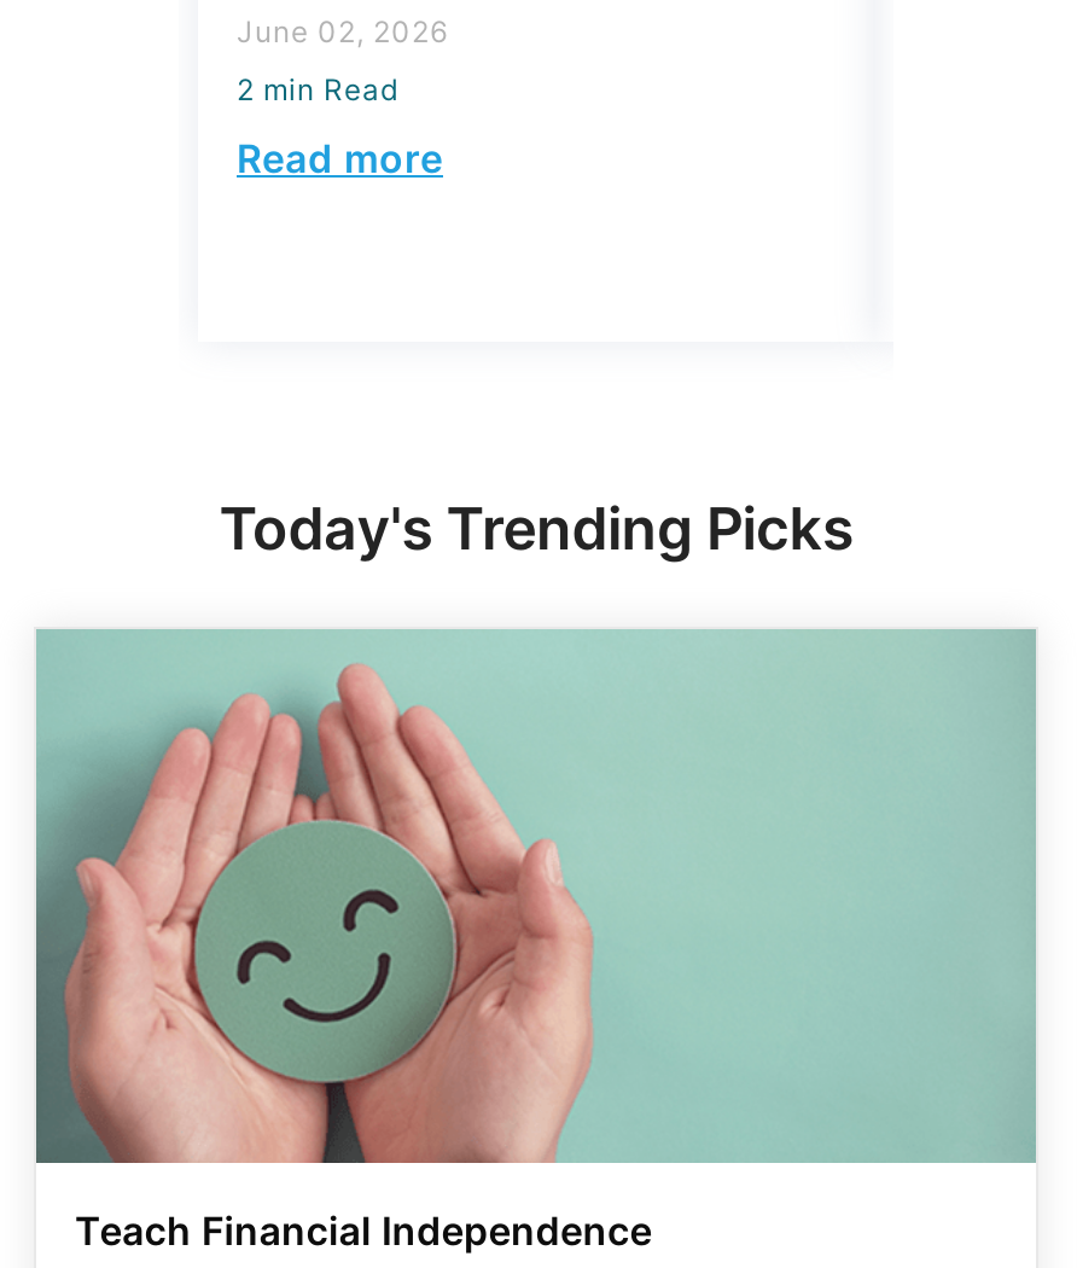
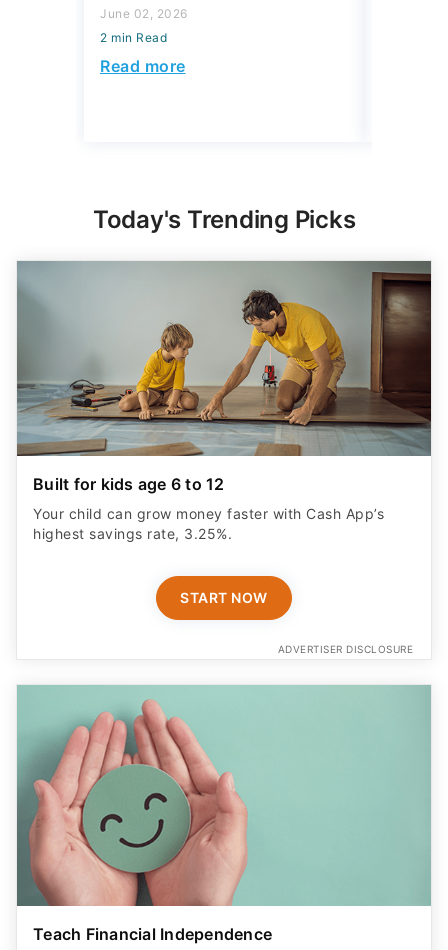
+ [image]
+ Built for kids age 6 to 12
+ Your child can grow money faster with Cash App’s
+ highest savings rate, 3.25%.

+ START NOW
+ ADVERTISER DISCLOSURE
